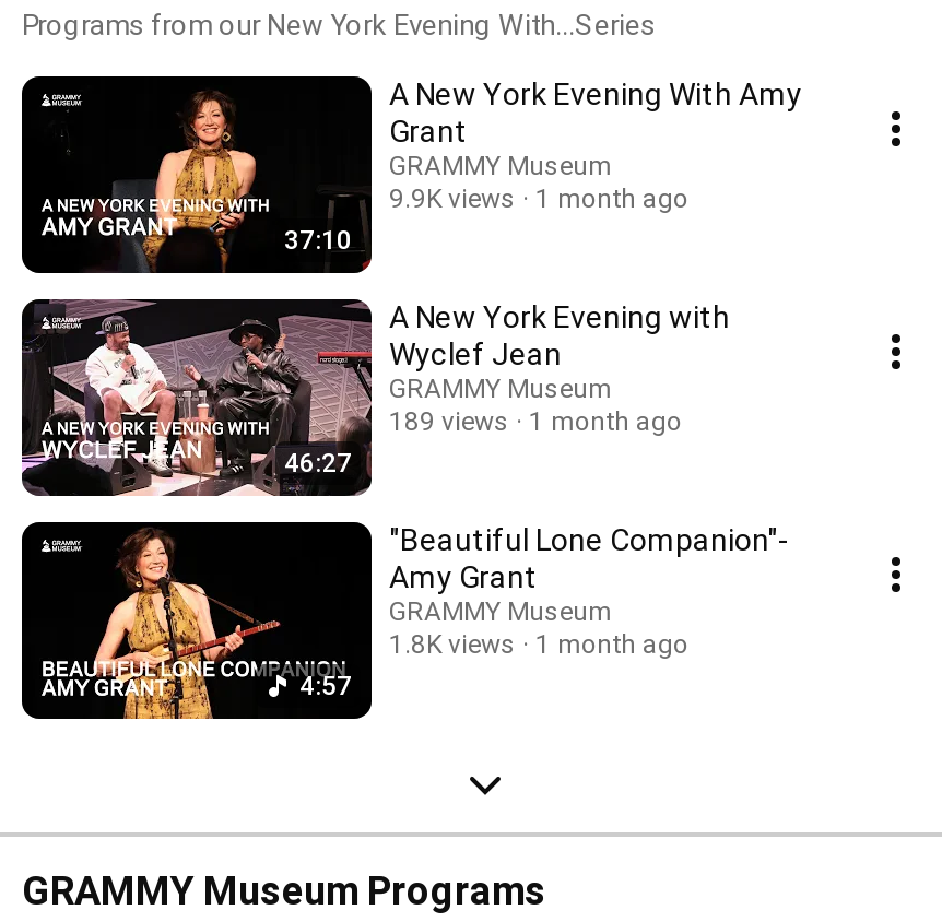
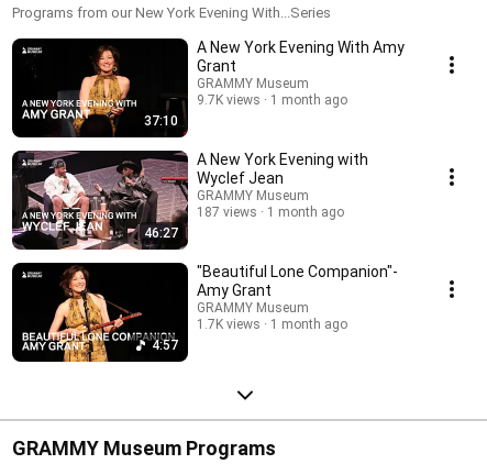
- 9.9K views 1 month ago
+ 9.7K views 1 month ago

- 189 views 1 month ago
+ 187 views 1 month ago

- 1.8K views 1 month ago
+ 1.7K views 1 month ago
